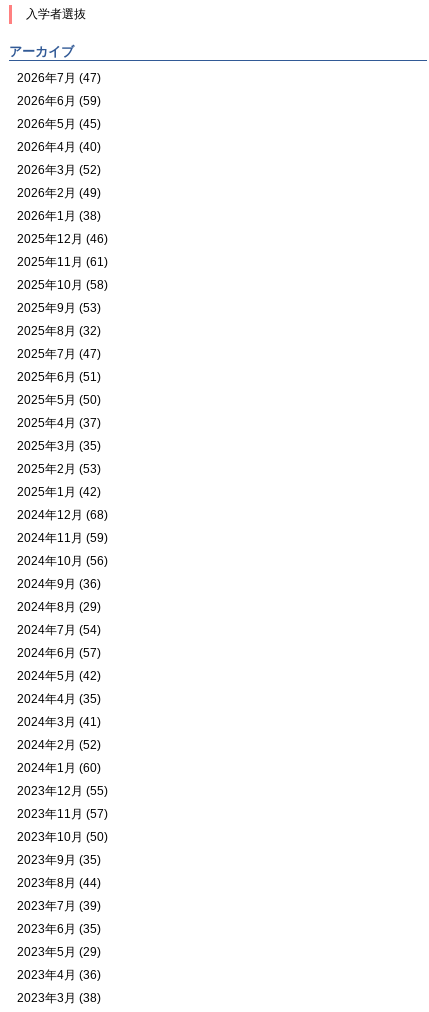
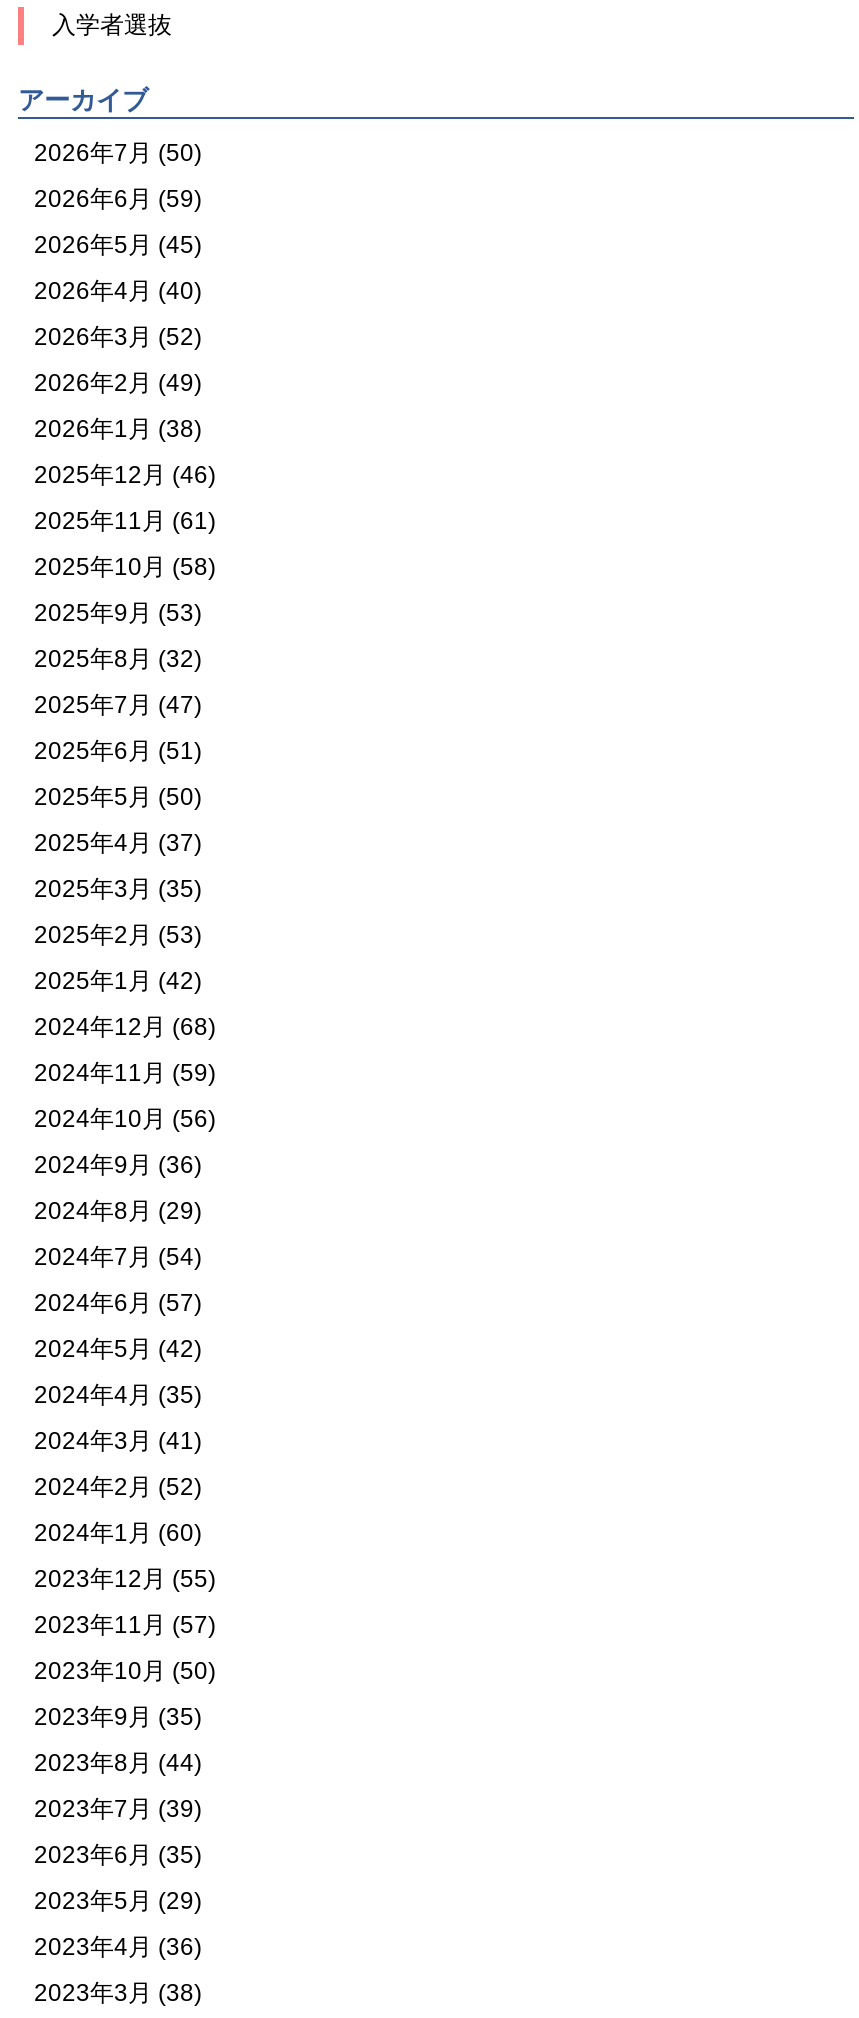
- 2026年7月 (47)
+ 2026年7月 (50)
